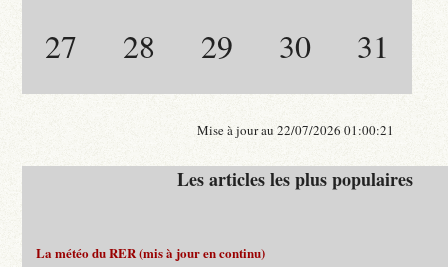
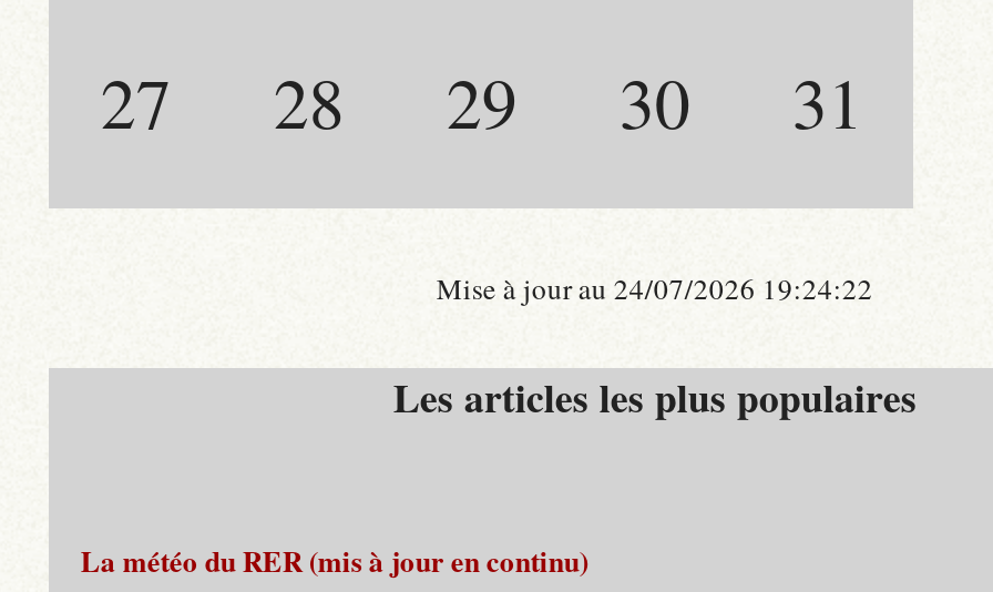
- Mise à jour au 22/07/2026 01:00:21
+ Mise à jour au 24/07/2026 19:24:22
